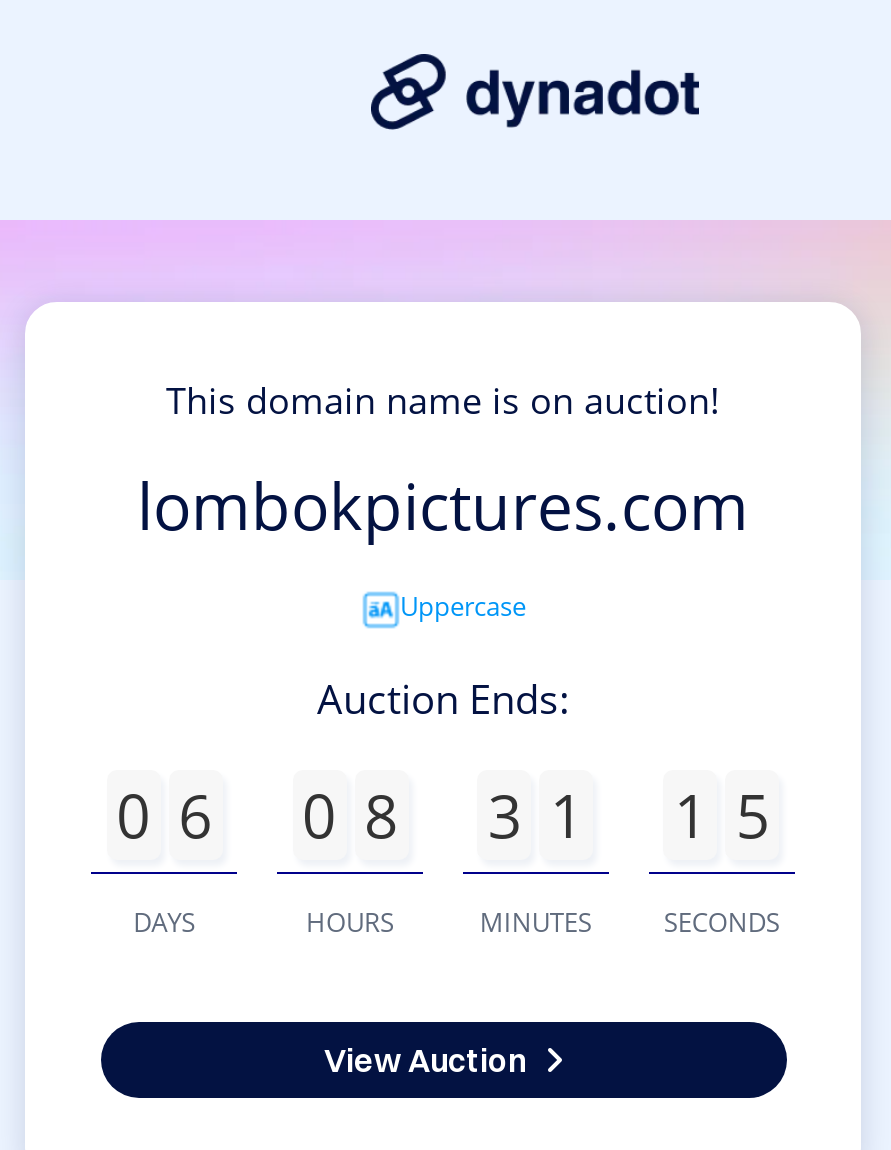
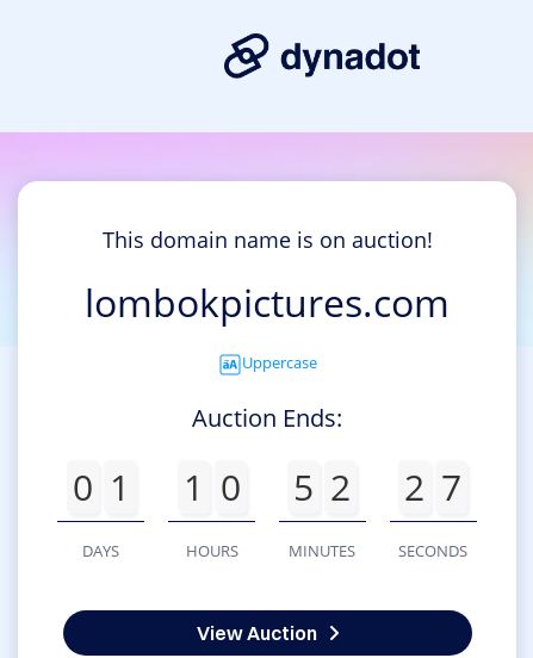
- 0 6
+ 0 1

- 0 8
+ 1 0

- 3 1
+ 5 2

- 1 5
+ 2 7
